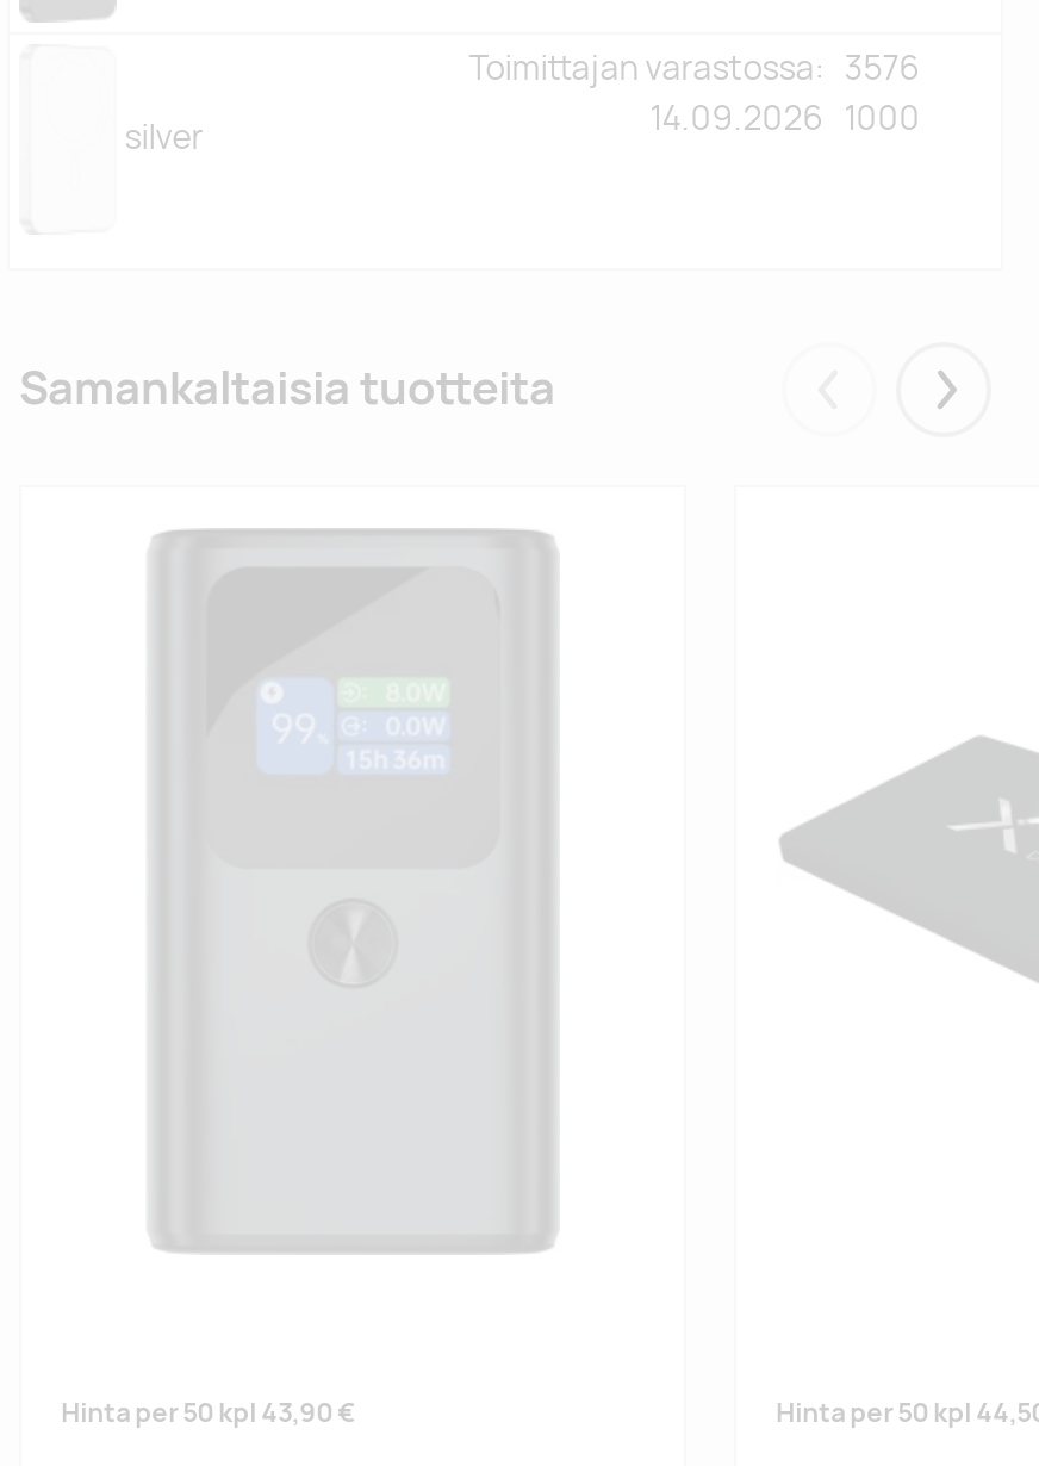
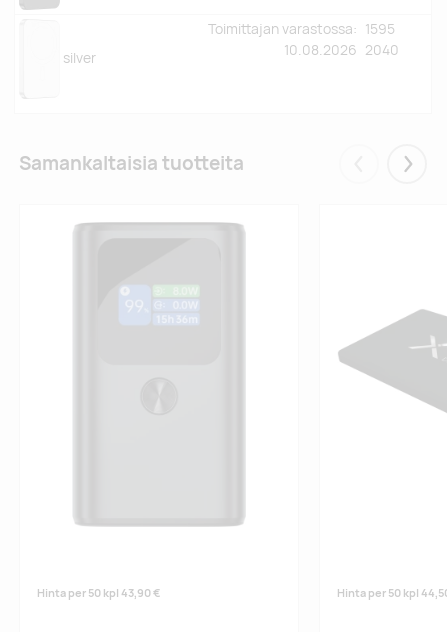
- Toimittajan varastossa: 3576
+ Toimittajan varastossa: 1595

- 14.09.2026
+ 10.08.2026

- 1000
+ 2040
